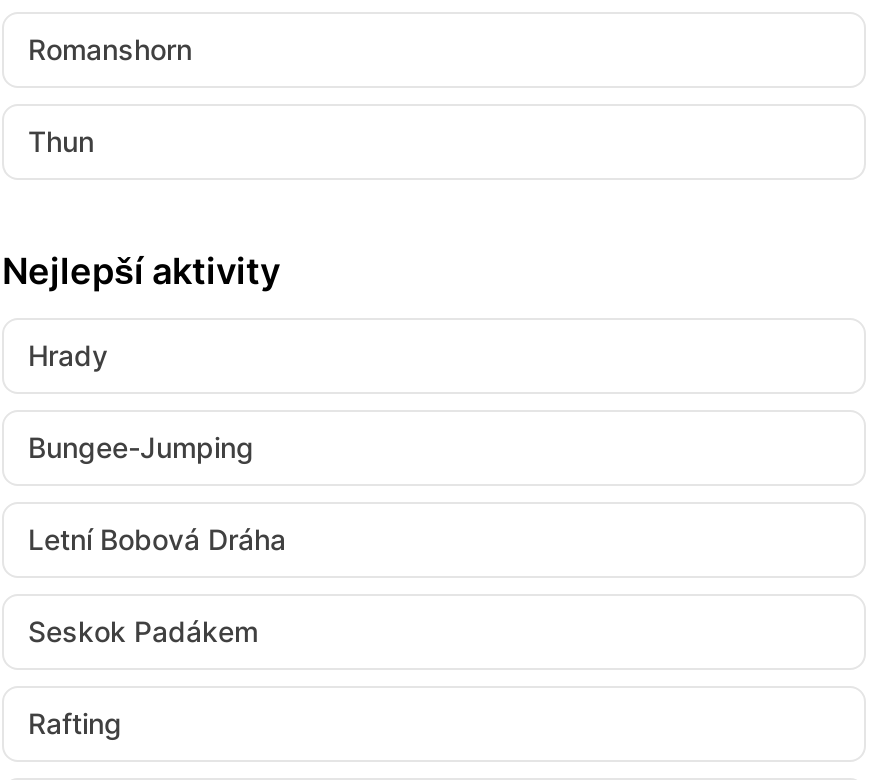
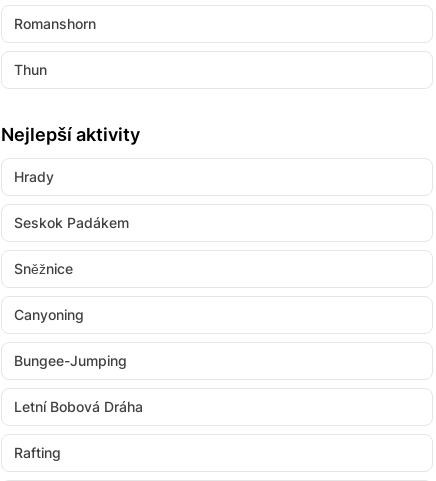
+ Sněžnice
+ Canyoning

moved down: Bungee-Jumping | Letní Bobová Dráha

moved up: Seskok Padákem
